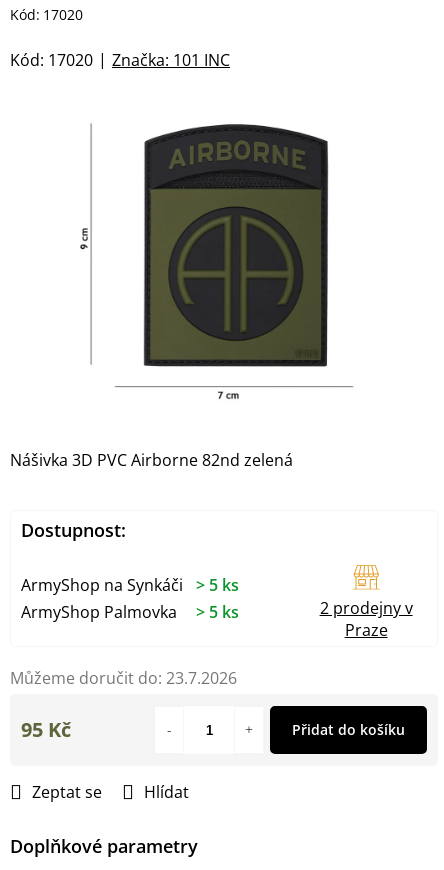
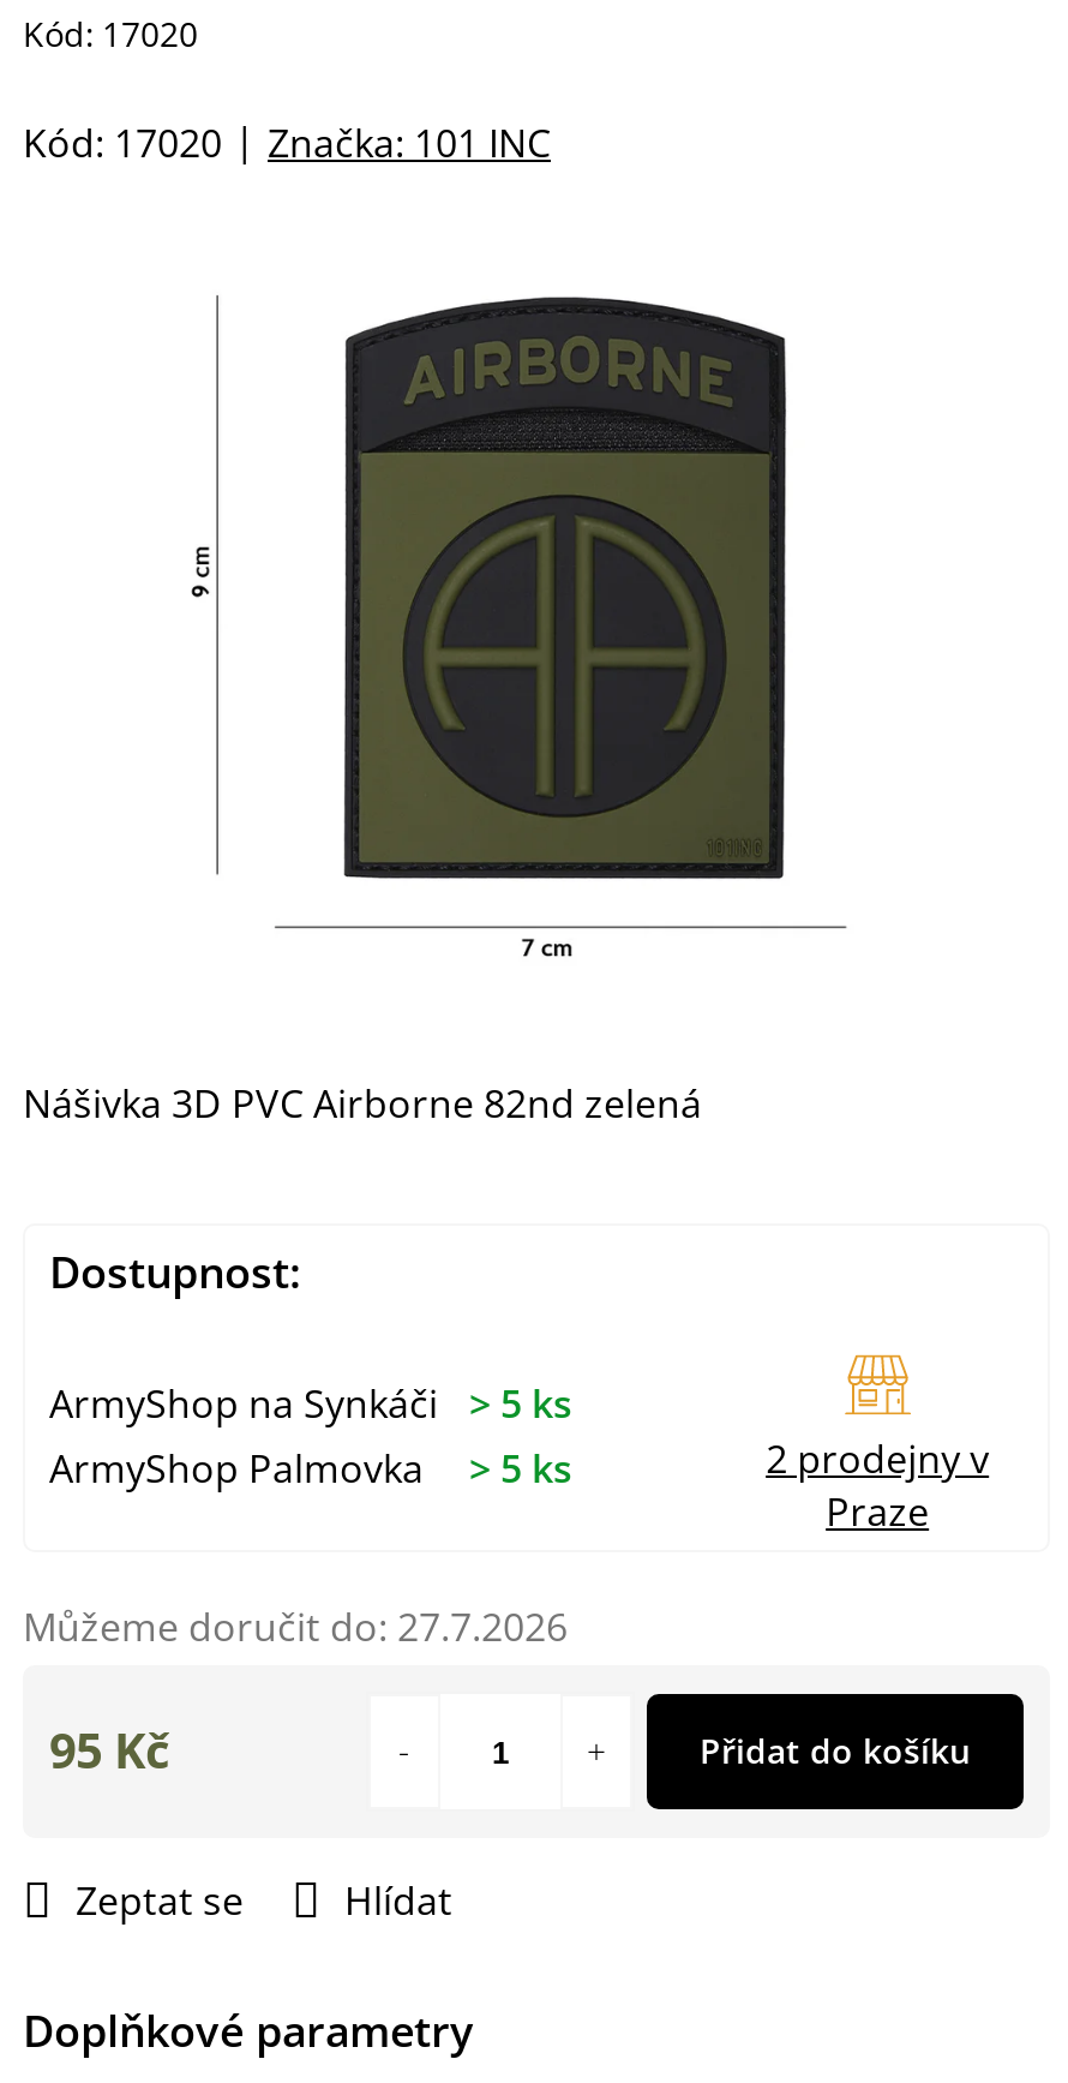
- Můžeme doručit do: 23.7.2026
+ Můžeme doručit do: 27.7.2026
